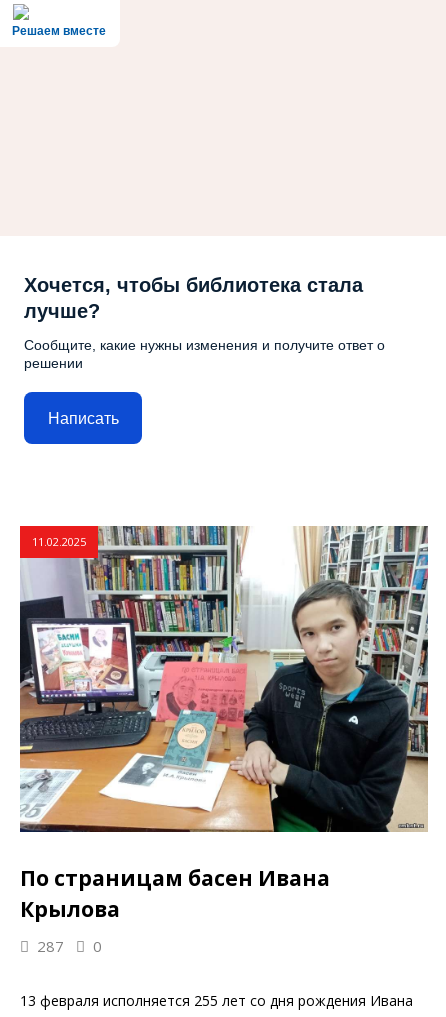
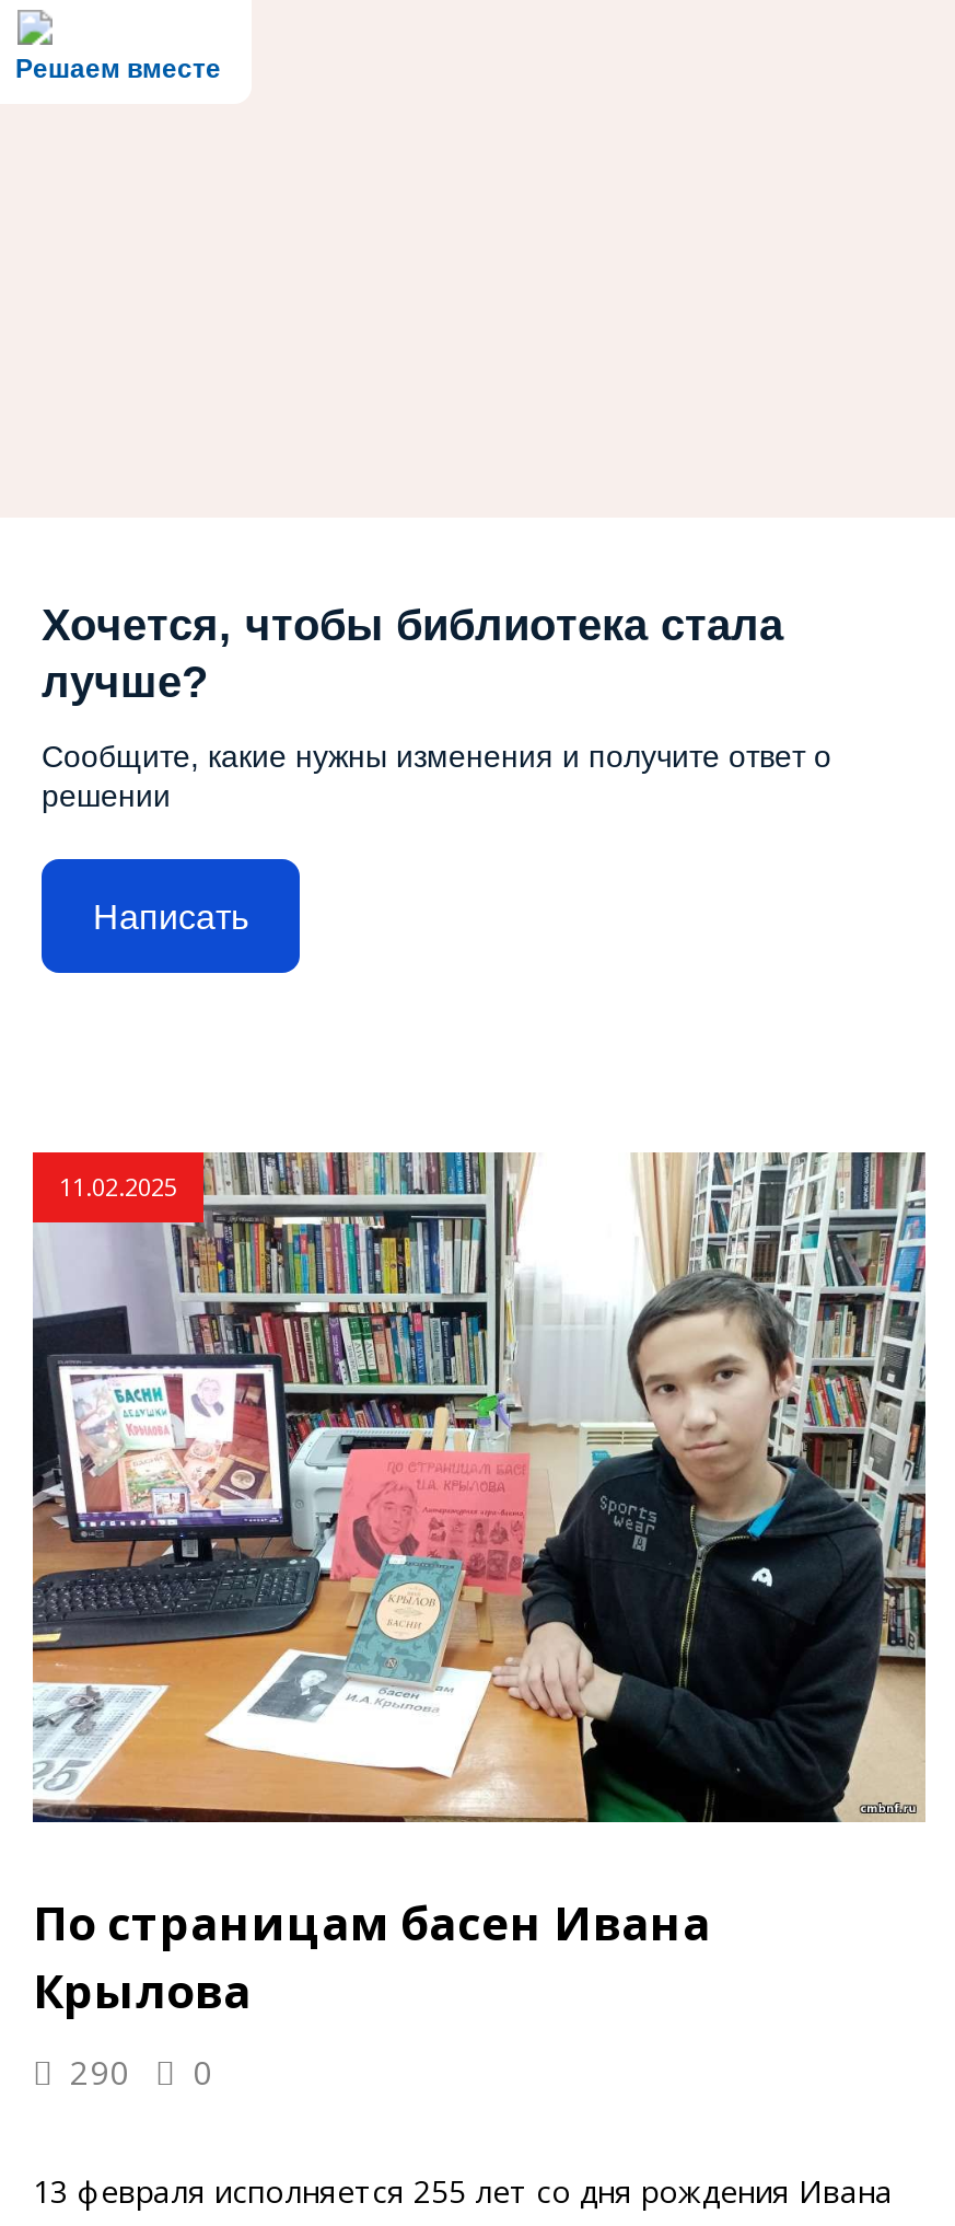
- 287 0
+ 290 0
